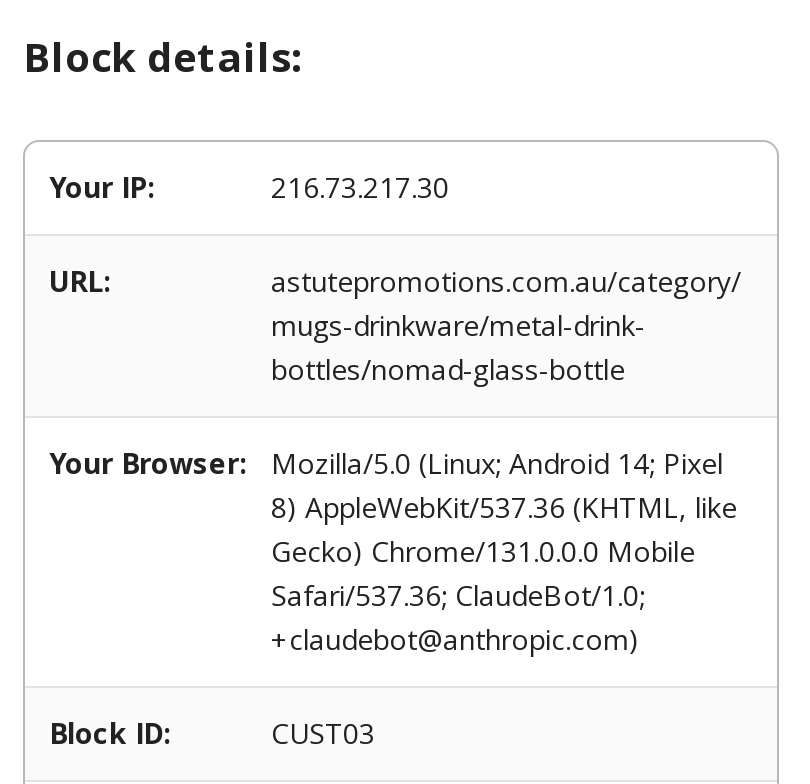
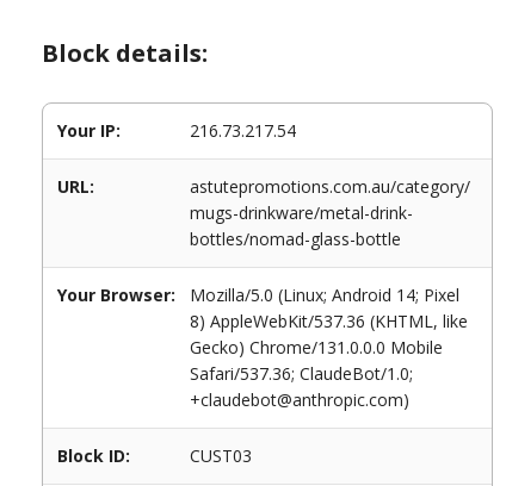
- 216.73.217.30
+ 216.73.217.54
